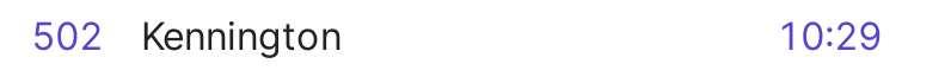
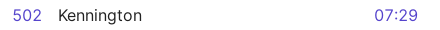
- 10:29
+ 07:29
